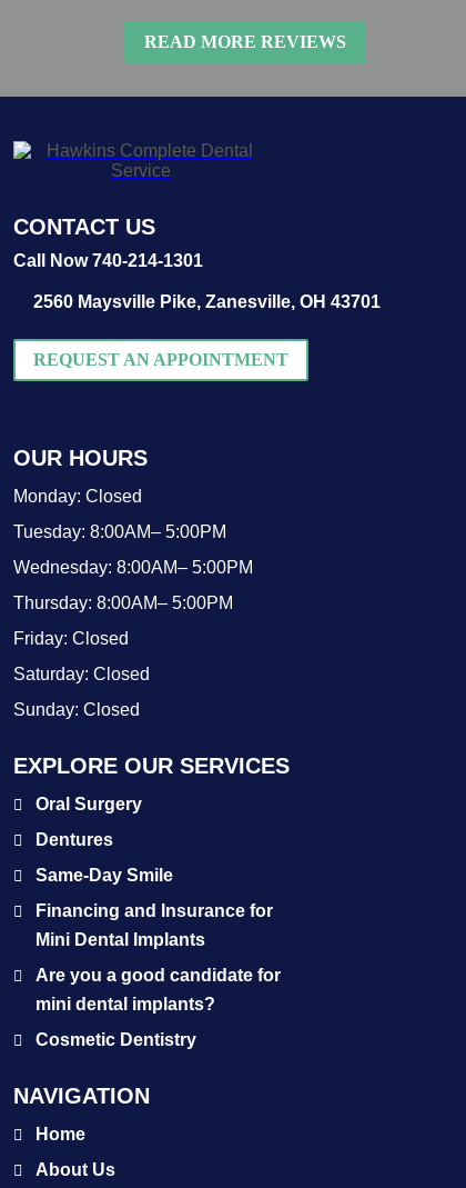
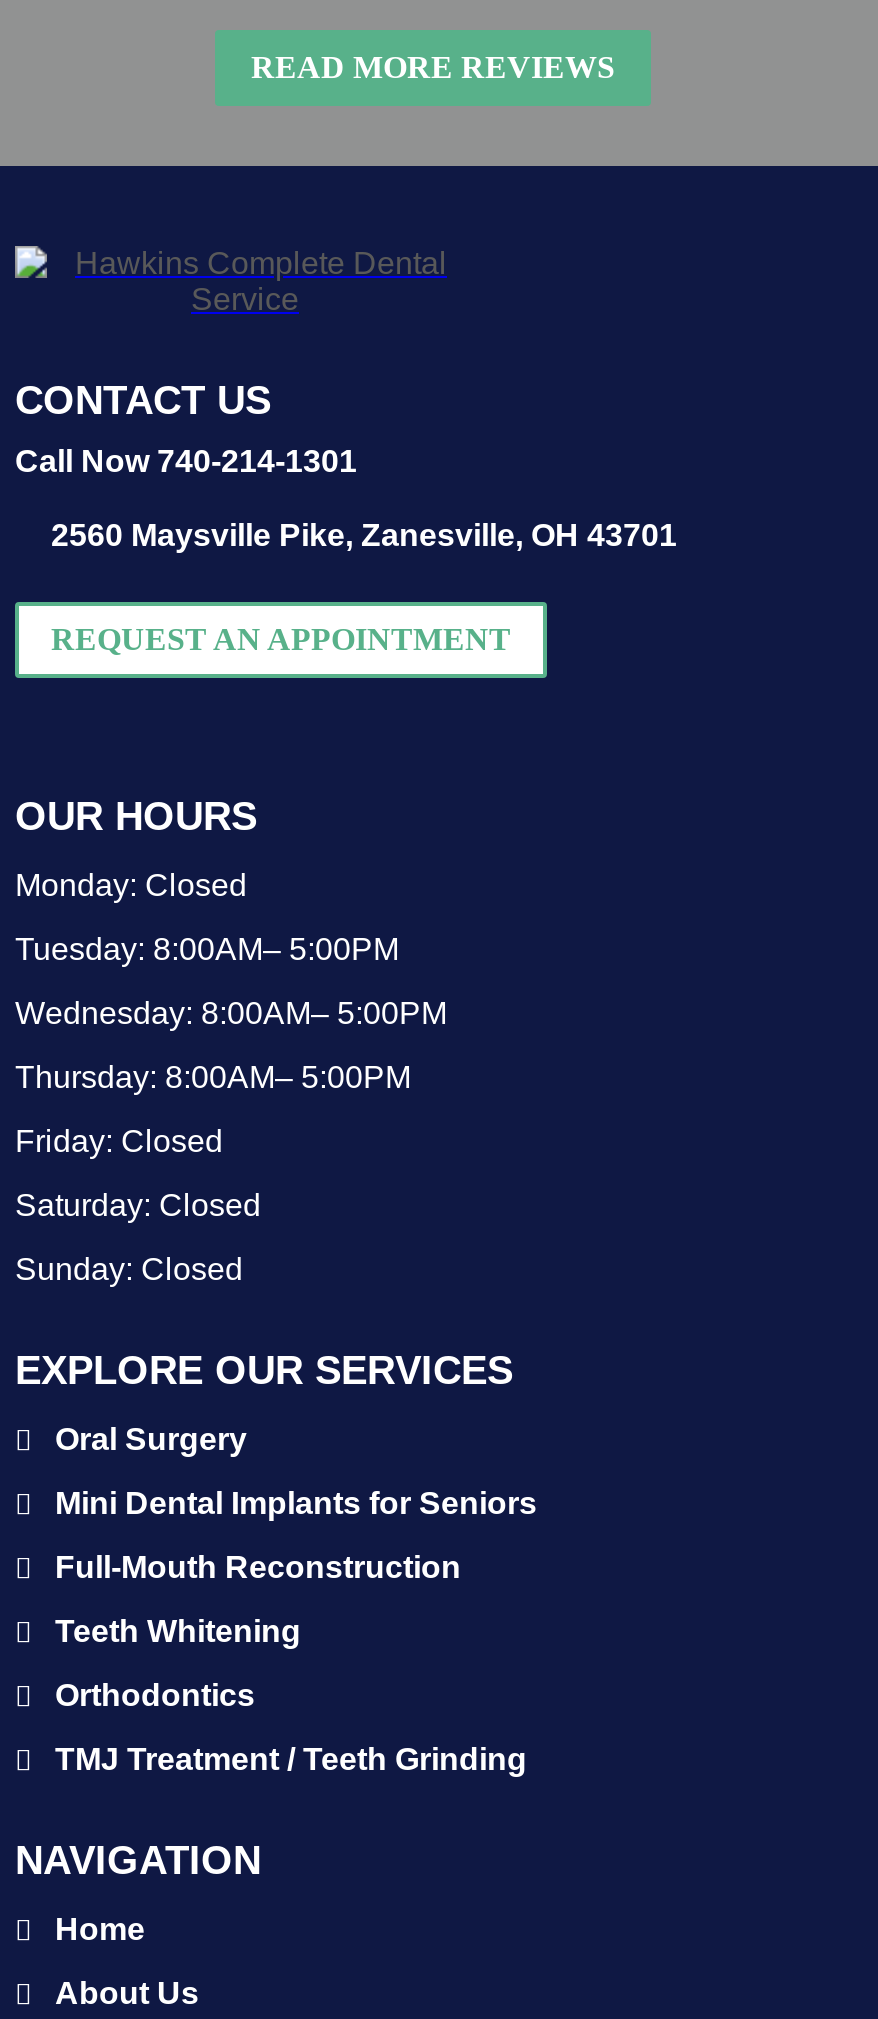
- Dentures
- Same-Day Smile
- Financing and Insurance for
- Mini Dental Implants
- Are you a good candidate for
- mini dental implants?
- Cosmetic Dentistry
+ Mini Dental Implants for Seniors
+ Full-Mouth Reconstruction
+ Teeth Whitening
+ Orthodontics
+ TMJ Treatment / Teeth Grinding
